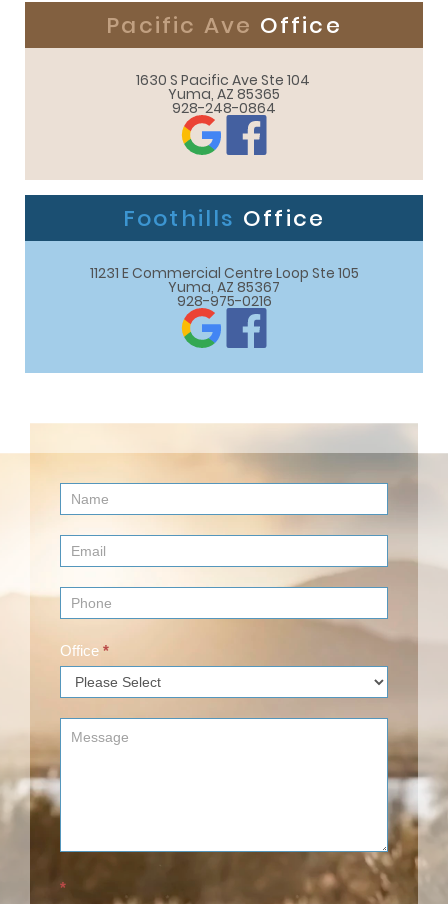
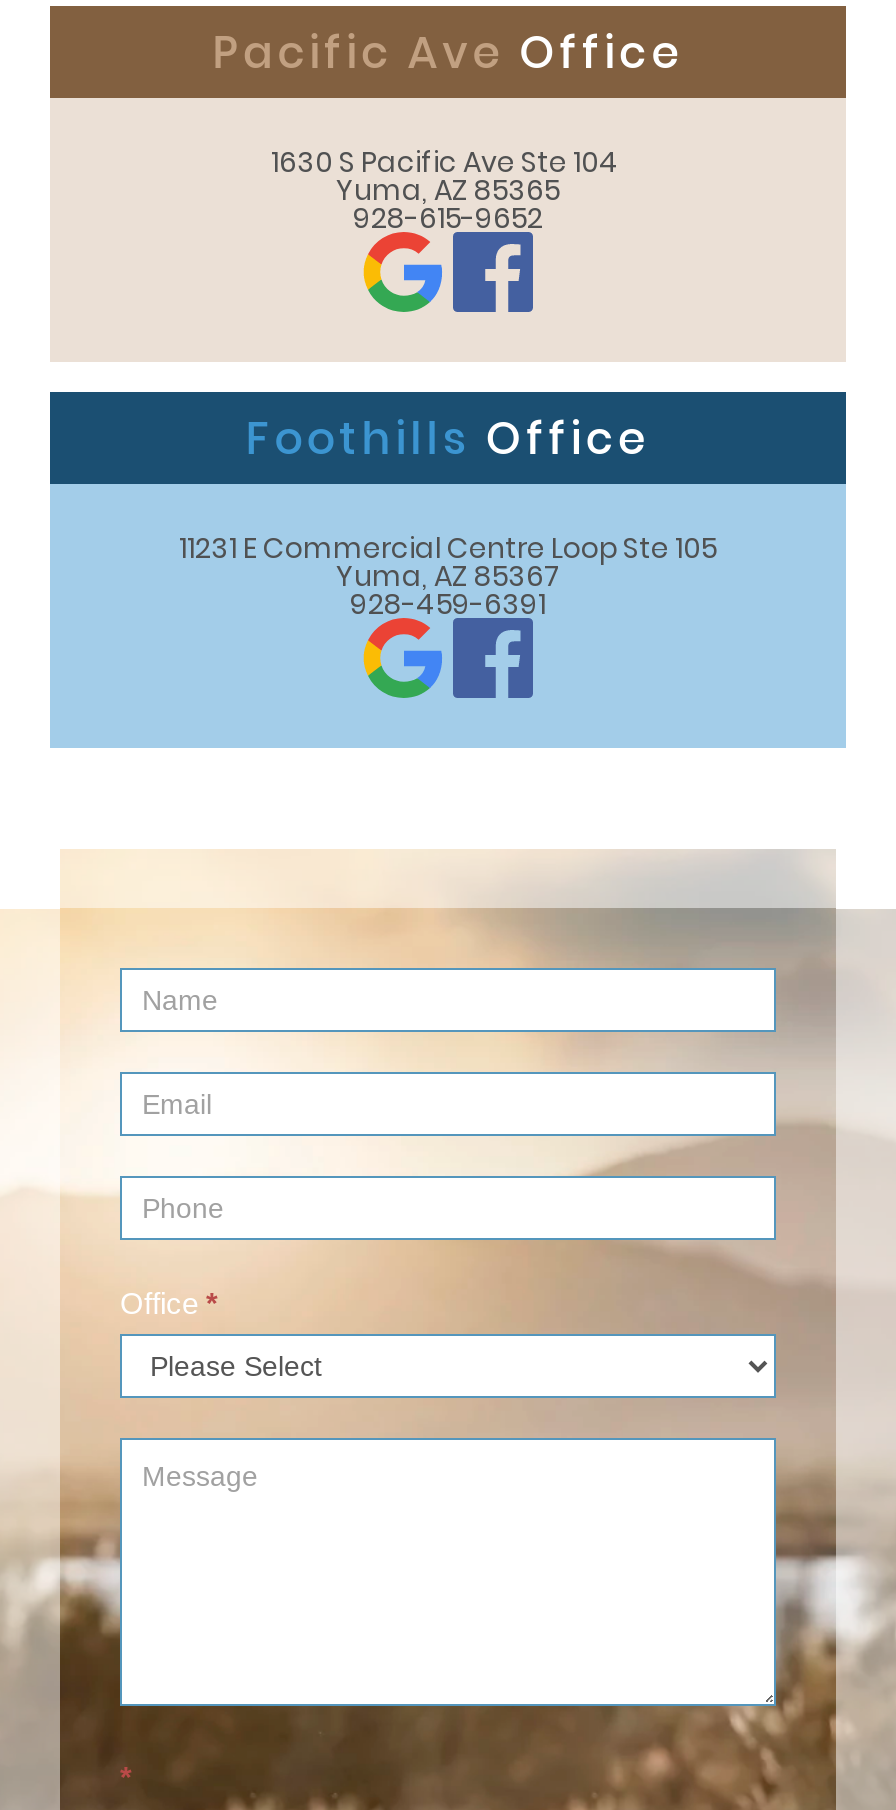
- 928-248-0864
+ 928-615-9652

- 928-975-0216
+ 928-459-6391
